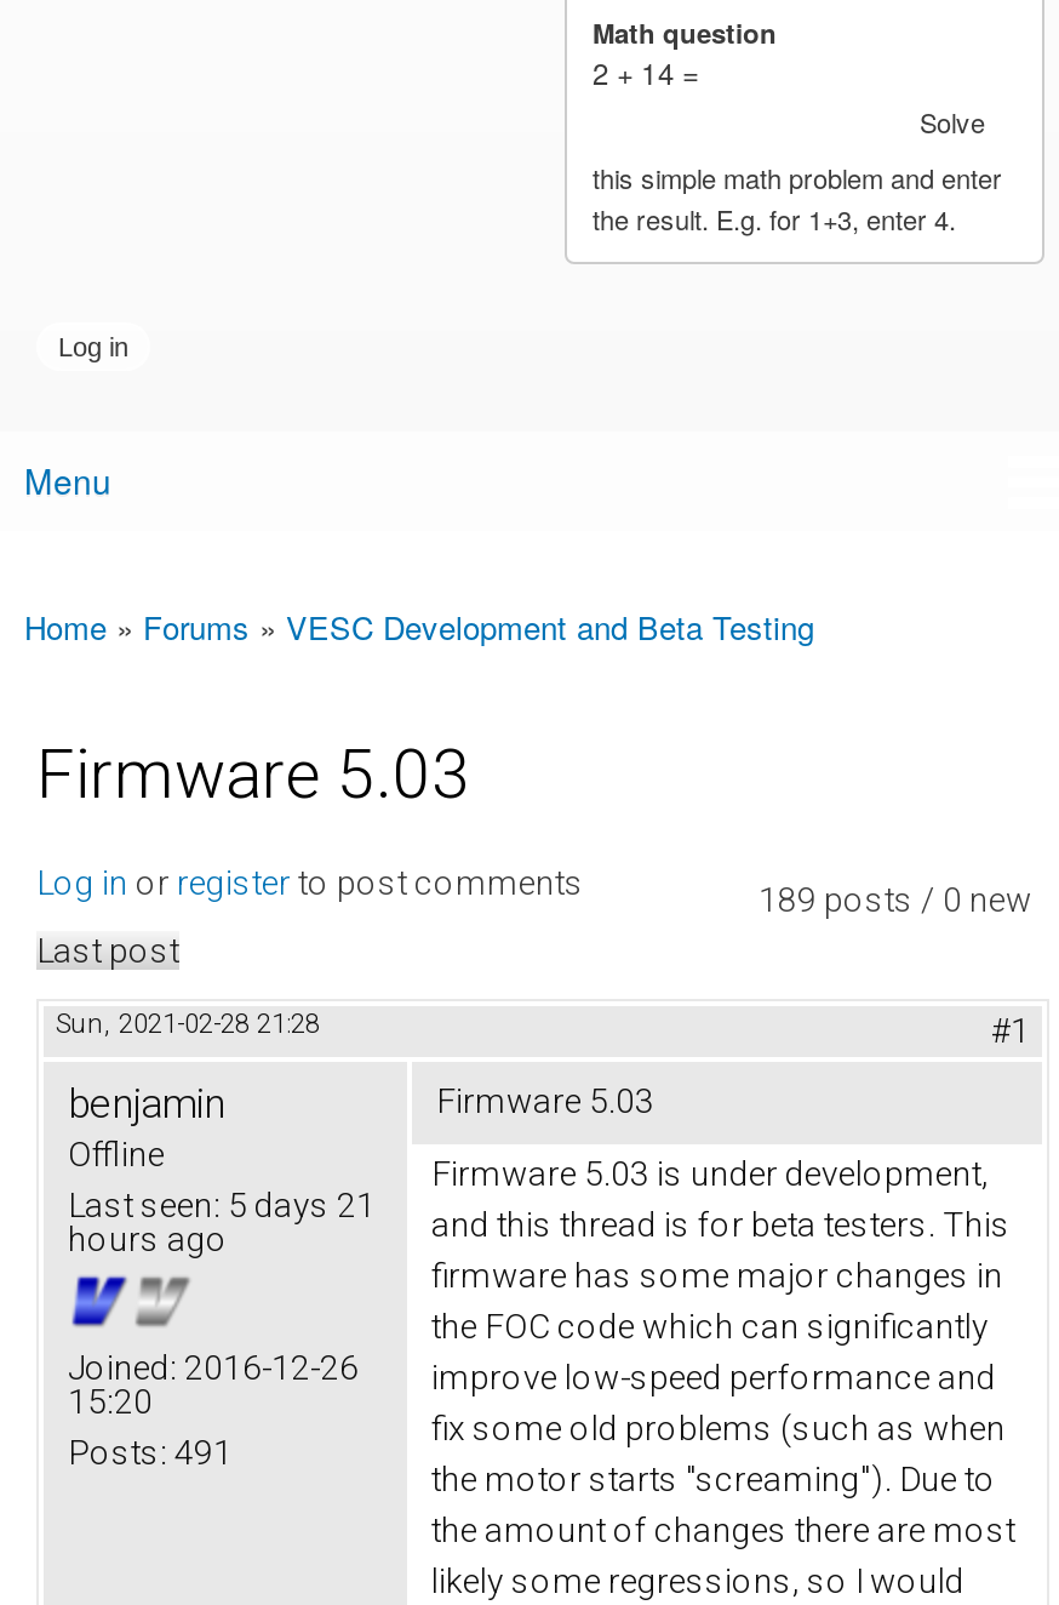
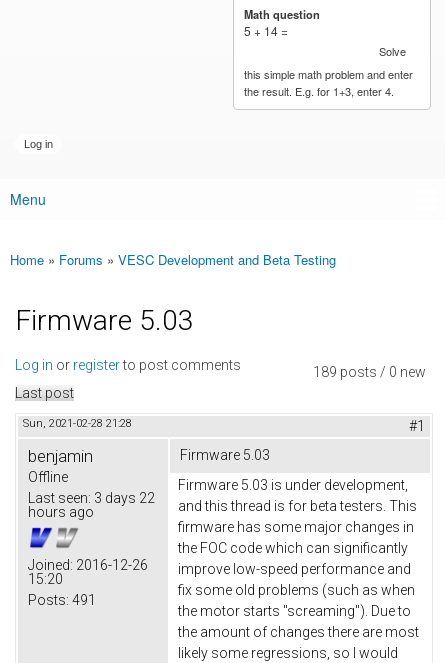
- 2 + 14 =
+ 5 + 14 =

- Last seen: 5 days 21
+ Last seen: 3 days 22
